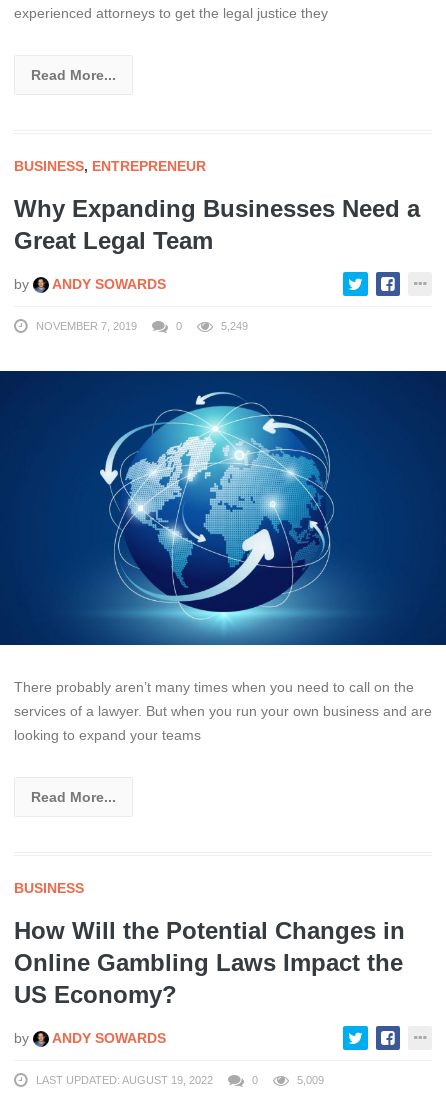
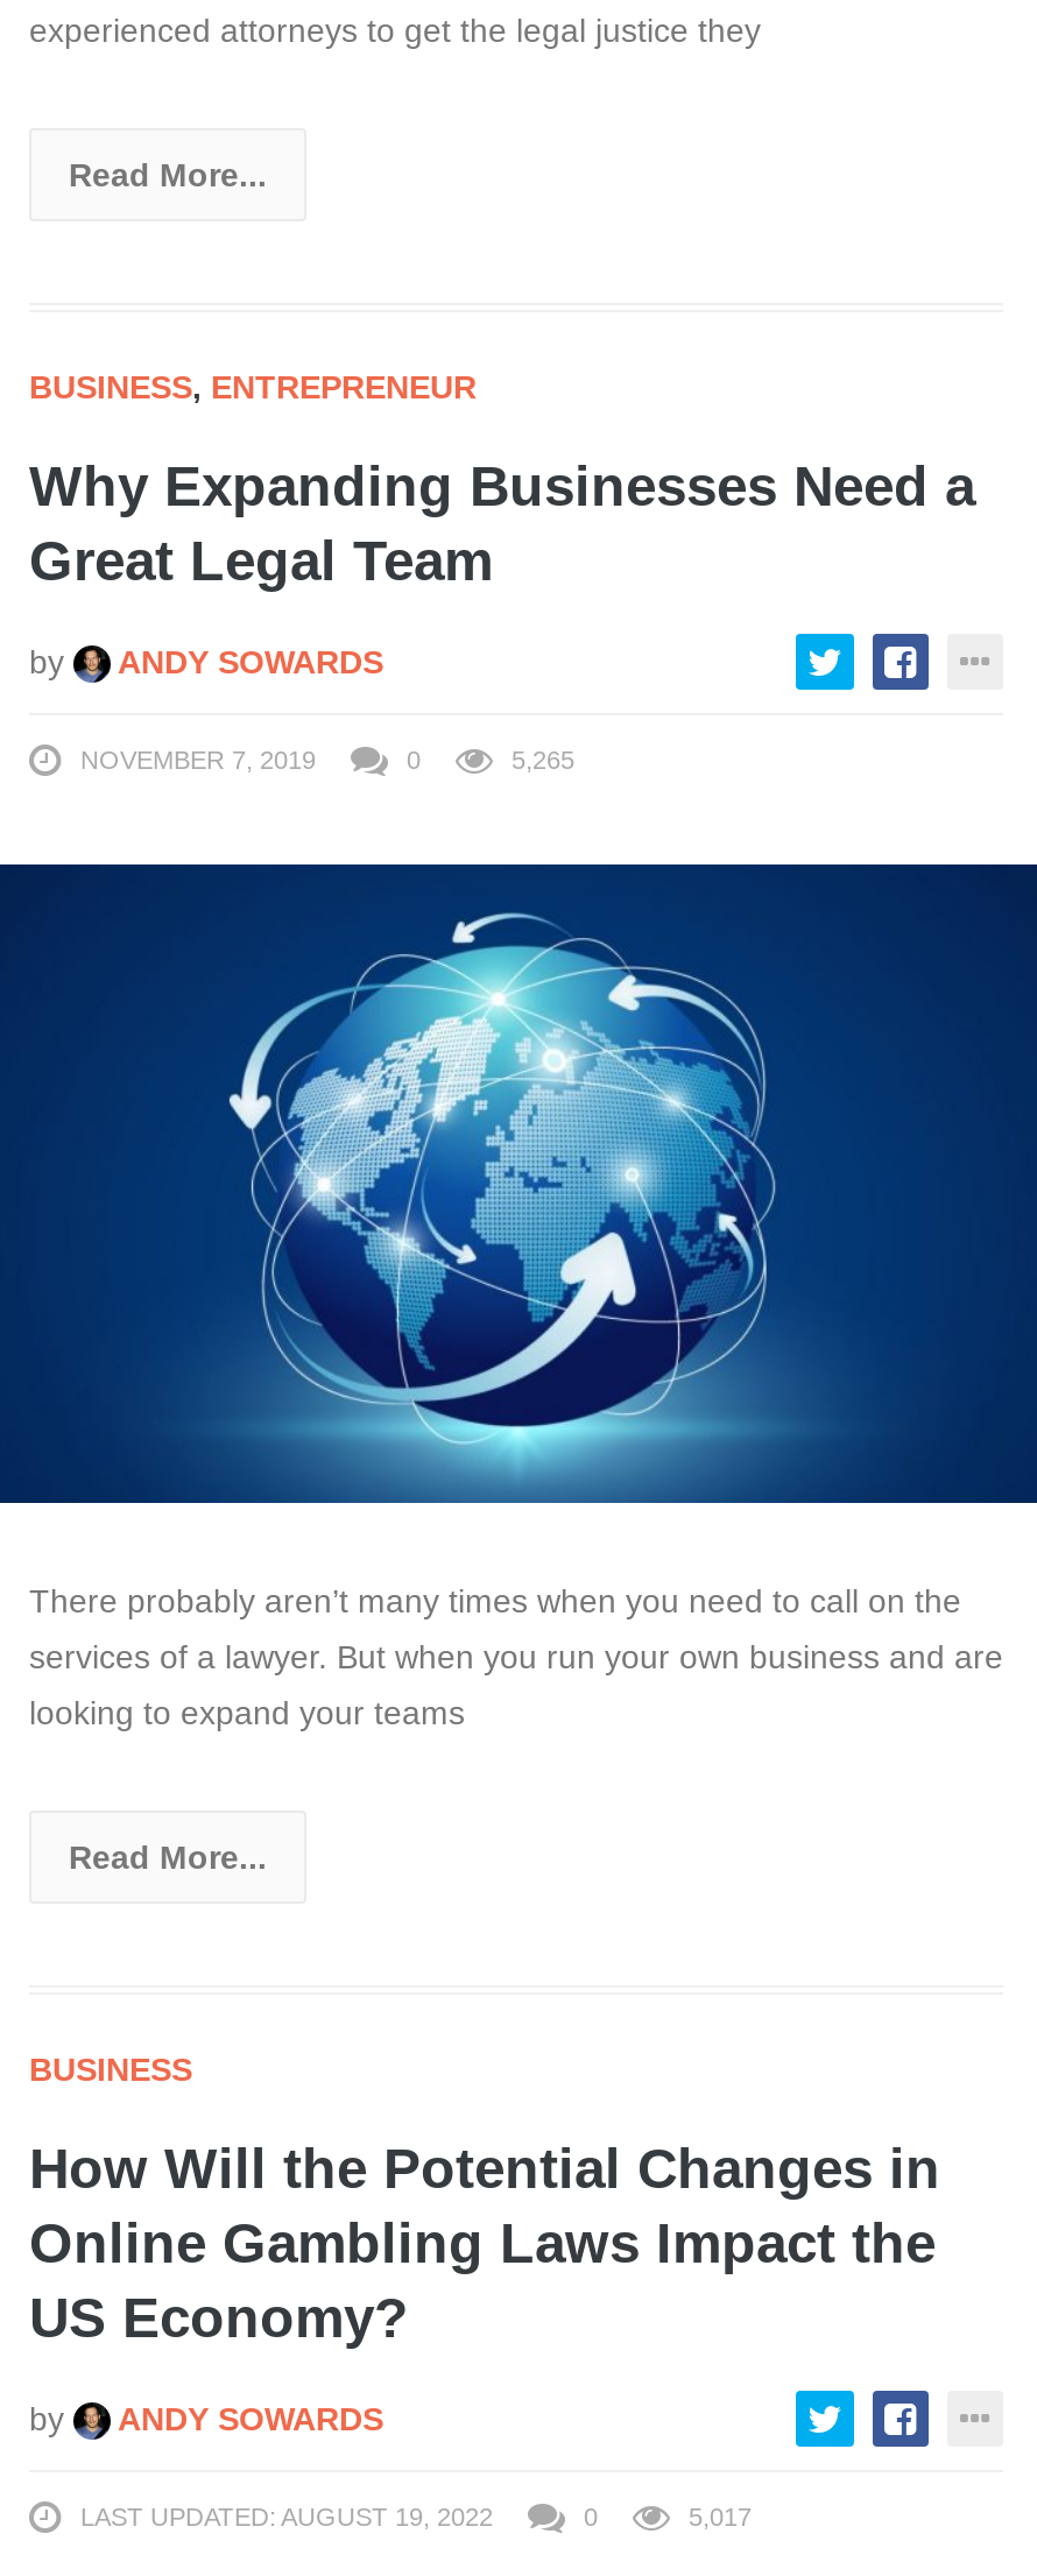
- 5,249
+ 5,265

- 5,009
+ 5,017
